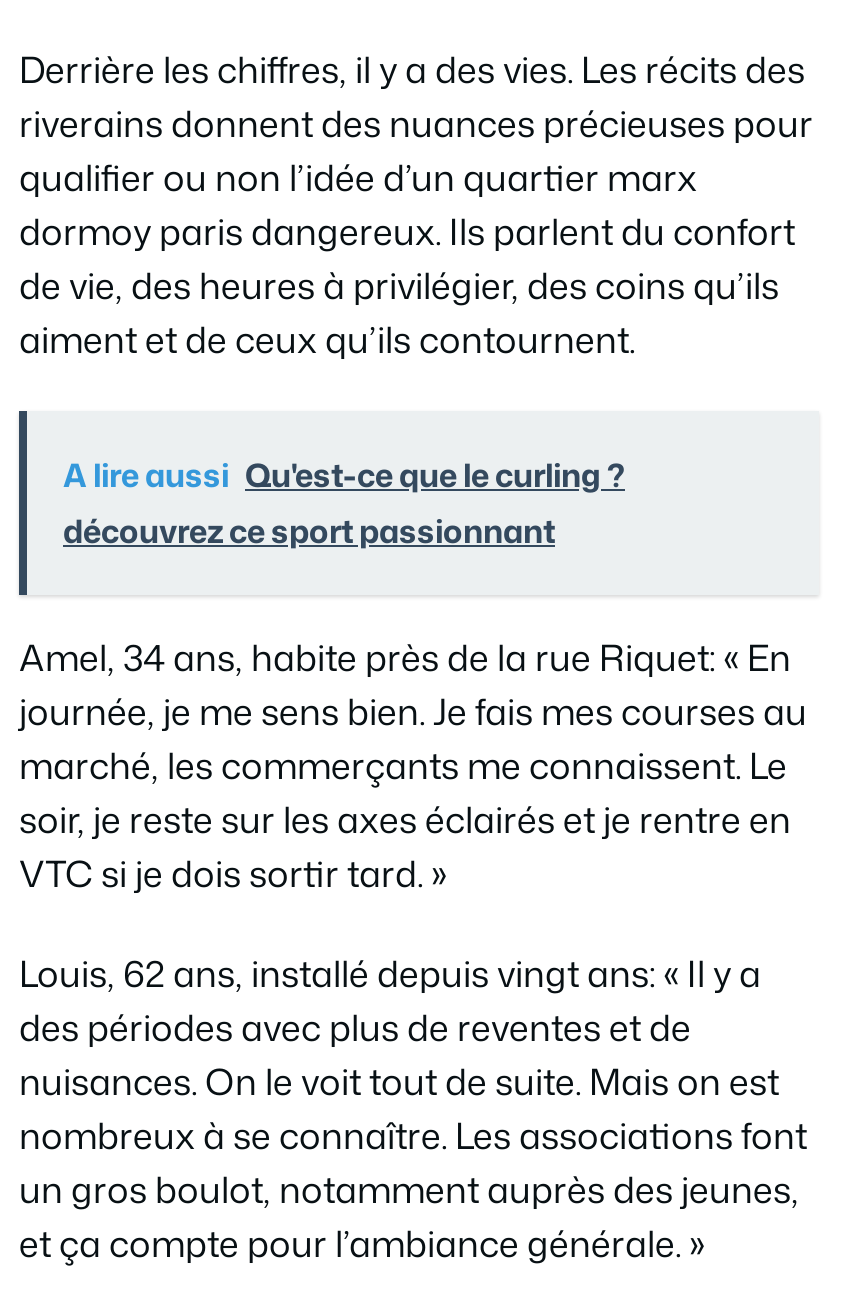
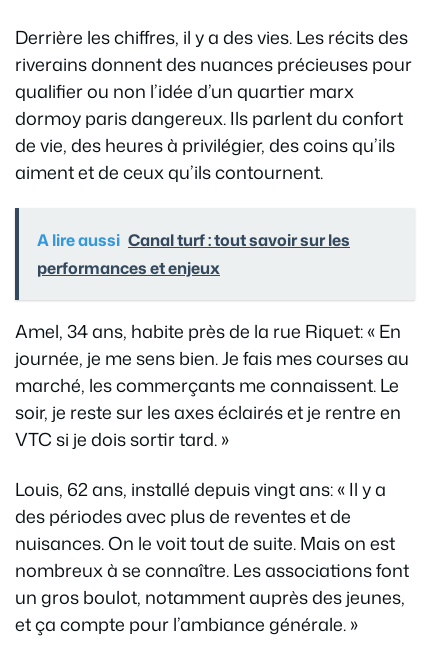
- A lire aussi Qu'est-ce que le curling ?
- découvrez ce sport passionnant
+ A lire aussi Canal turf : tout savoir sur les
+ performances et enjeux
